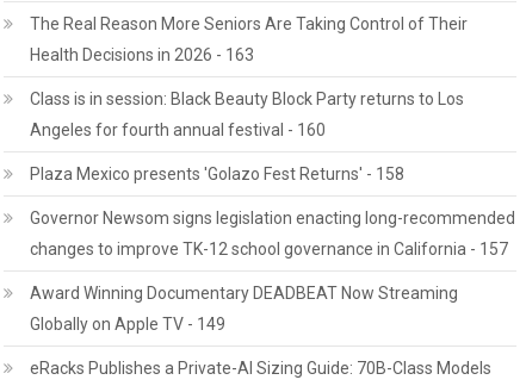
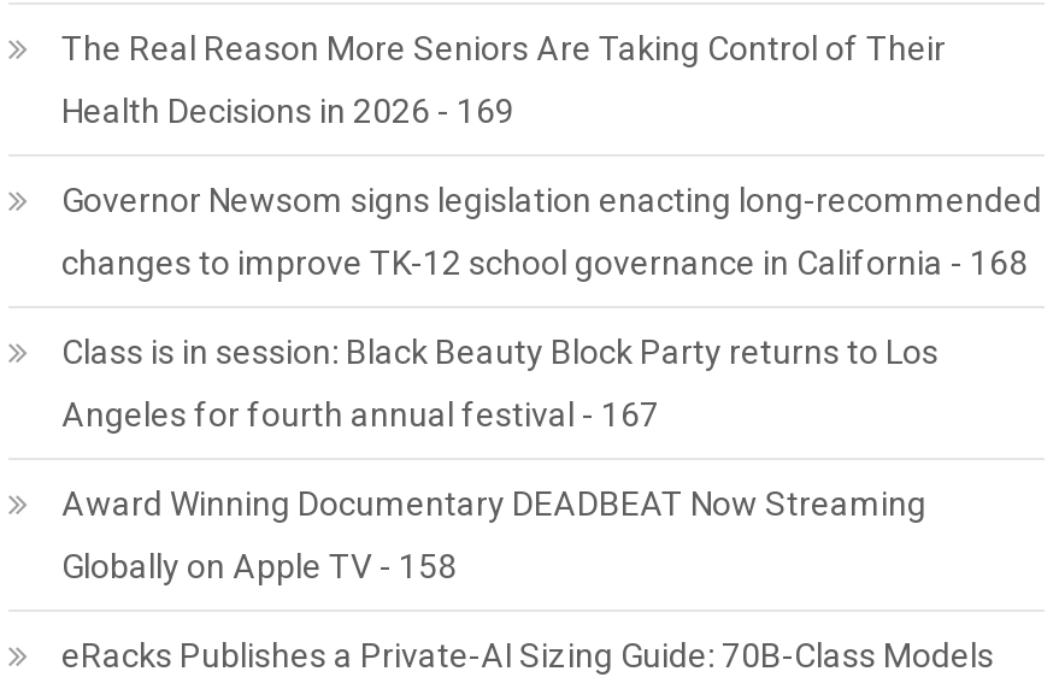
- Health Decisions in 2026 - 163
+ Health Decisions in 2026 - 169
+ changes to improve TK-12 school governance in California - 168

moved down: Class is in session: Black Beauty Block Party returns to Los

- Angeles for fourth annual festival - 160
- Plaza Mexico presents 'Golazo Fest Returns' - 158
- changes to improve TK-12 school governance in California - 157
+ Angeles for fourth annual festival - 167

moved up: Governor Newsom signs legislation enacting long-recommended

- Globally on Apple TV - 149
+ Globally on Apple TV - 158
